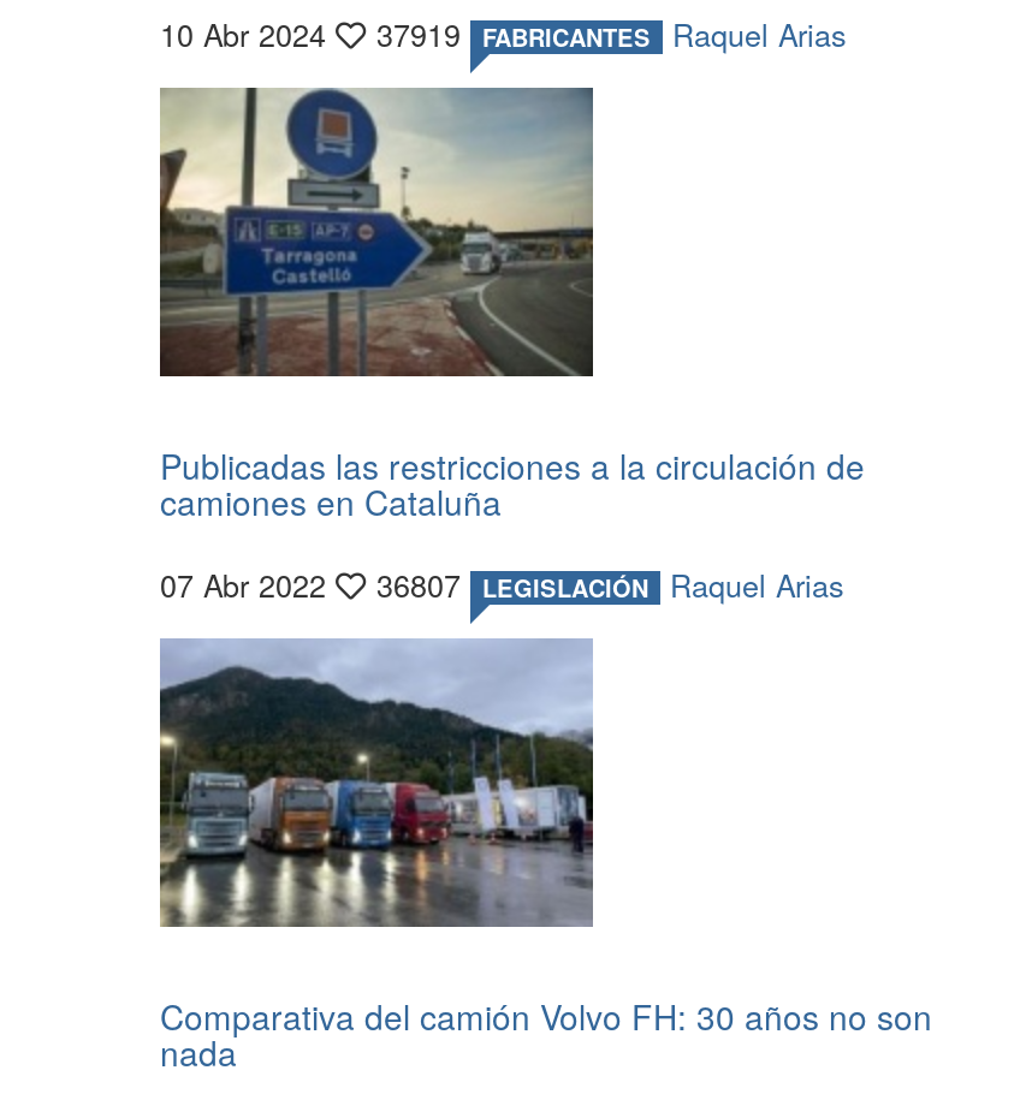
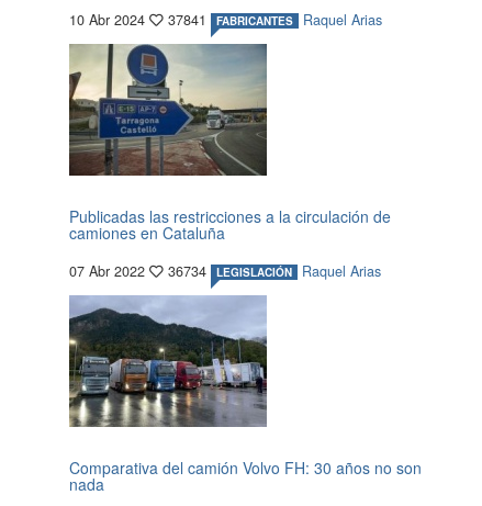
- 10 Abr 2024 37919 FABRICANTES Raquel Arias
+ 10 Abr 2024 37841 FABRICANTES Raquel Arias

- 07 Abr 2022 36807 LEGISLACIÓN Raquel Arias
+ 07 Abr 2022 36734 LEGISLACIÓN Raquel Arias
